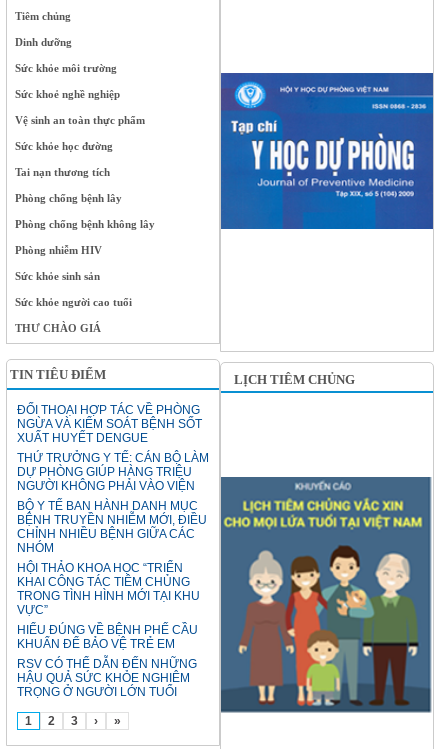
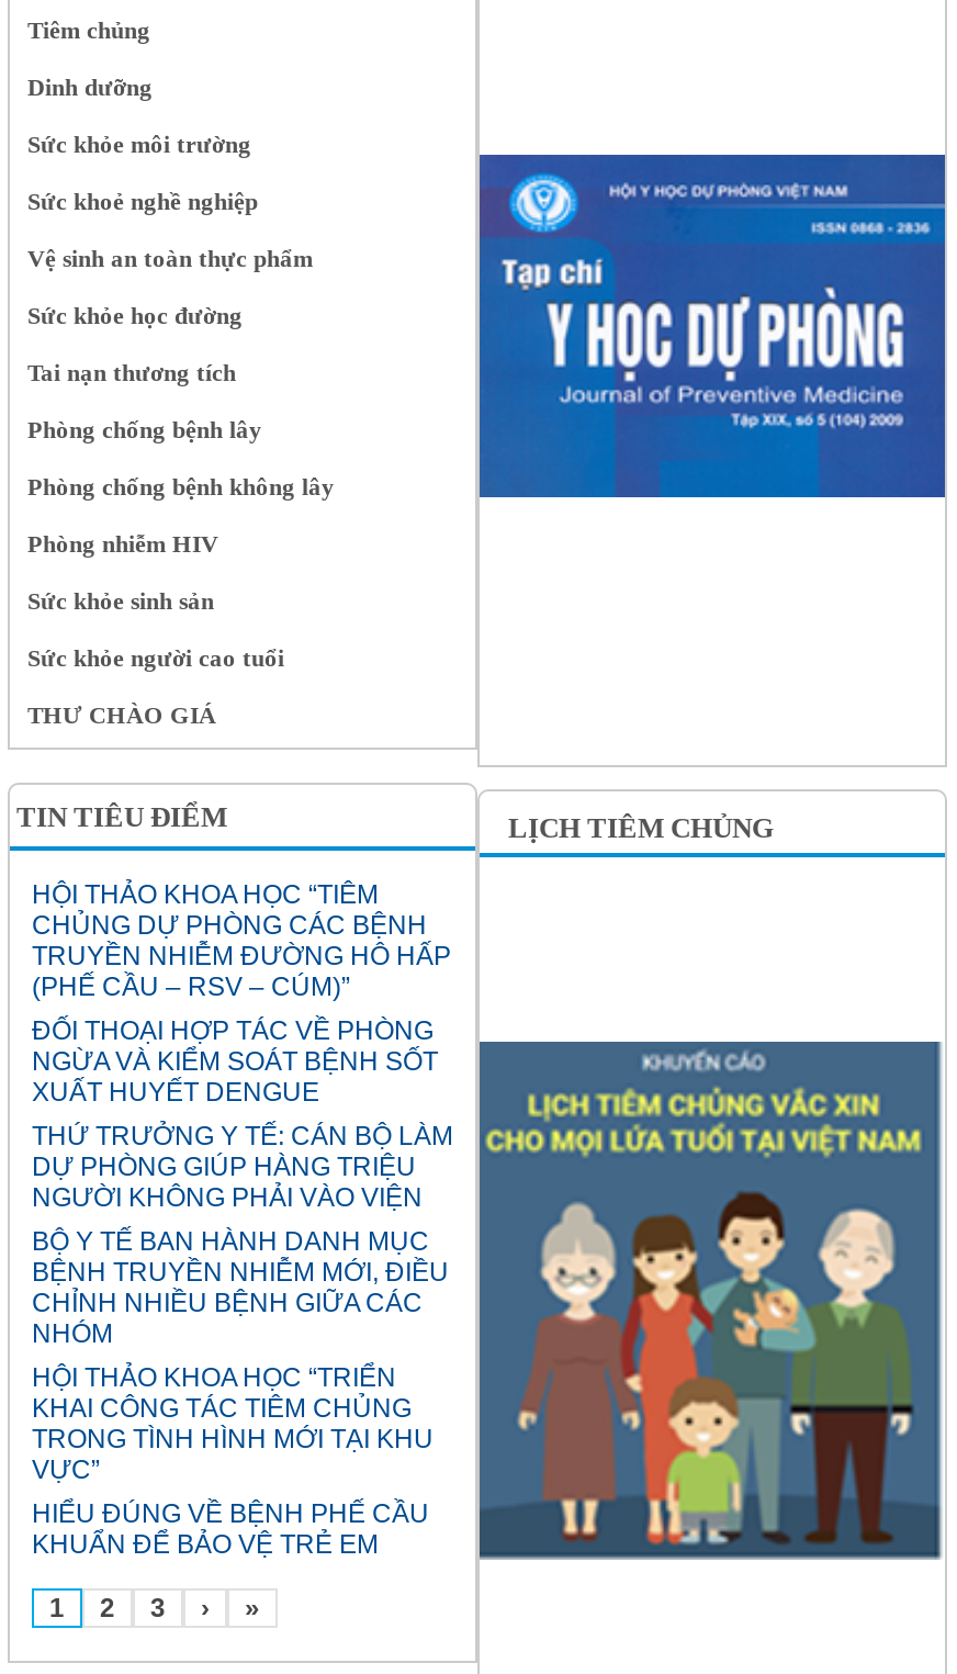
+ HỘI THẢO KHOA HỌC “TIÊM
+ CHỦNG DỰ PHÒNG CÁC BỆNH
+ TRUYỀN NHIỄM ĐƯỜNG HÔ HẤP
+ (PHẾ CẦU – RSV – CÚM)”

moved down: ĐỐI THOẠI HỢP TÁC VỀ PHÒNG | NGỪA VÀ KIỂM SOÁT BỆNH SỐT | XUẤT HUYẾT DENGUE | ... | HIỂU ĐÚNG VỀ BỆNH PHẾ CẦU | KHUẨN ĐỂ BẢO VỆ TRẺ EM

- [image]
+ [image]

- RSV CÓ THỂ DẪN ĐẾN NHỮNG
- HẬU QUẢ SỨC KHỎE NGHIÊM
- TRỌNG Ở NGƯỜI LỚN TUỔI
